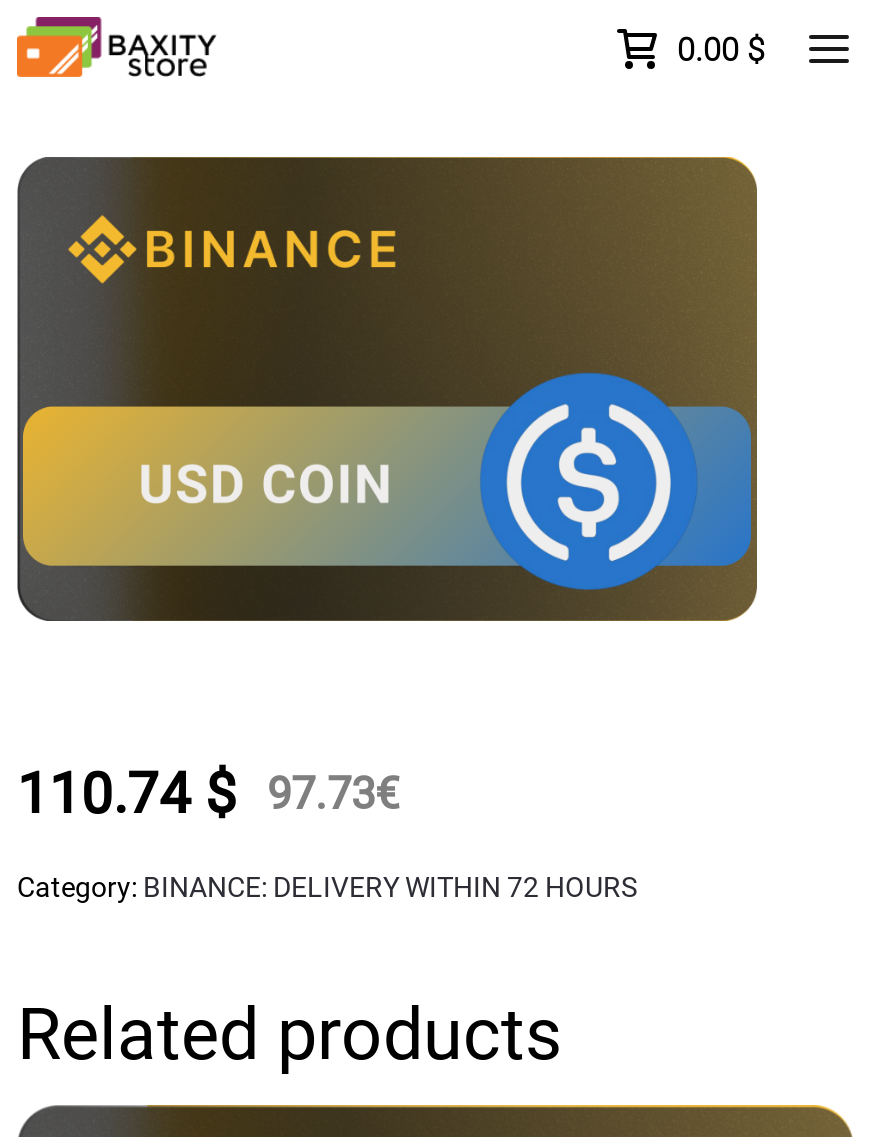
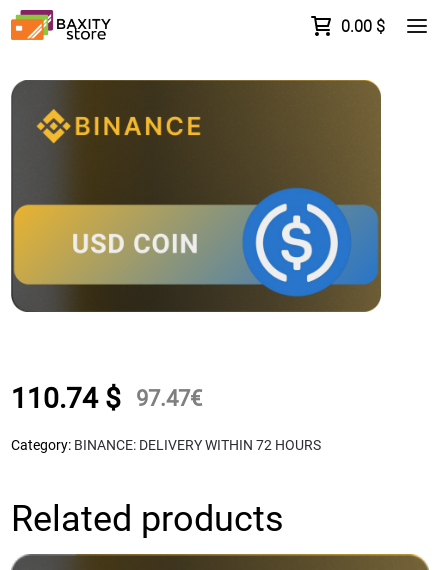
- 110.74 $ 97.73€
+ 110.74 $ 97.47€
